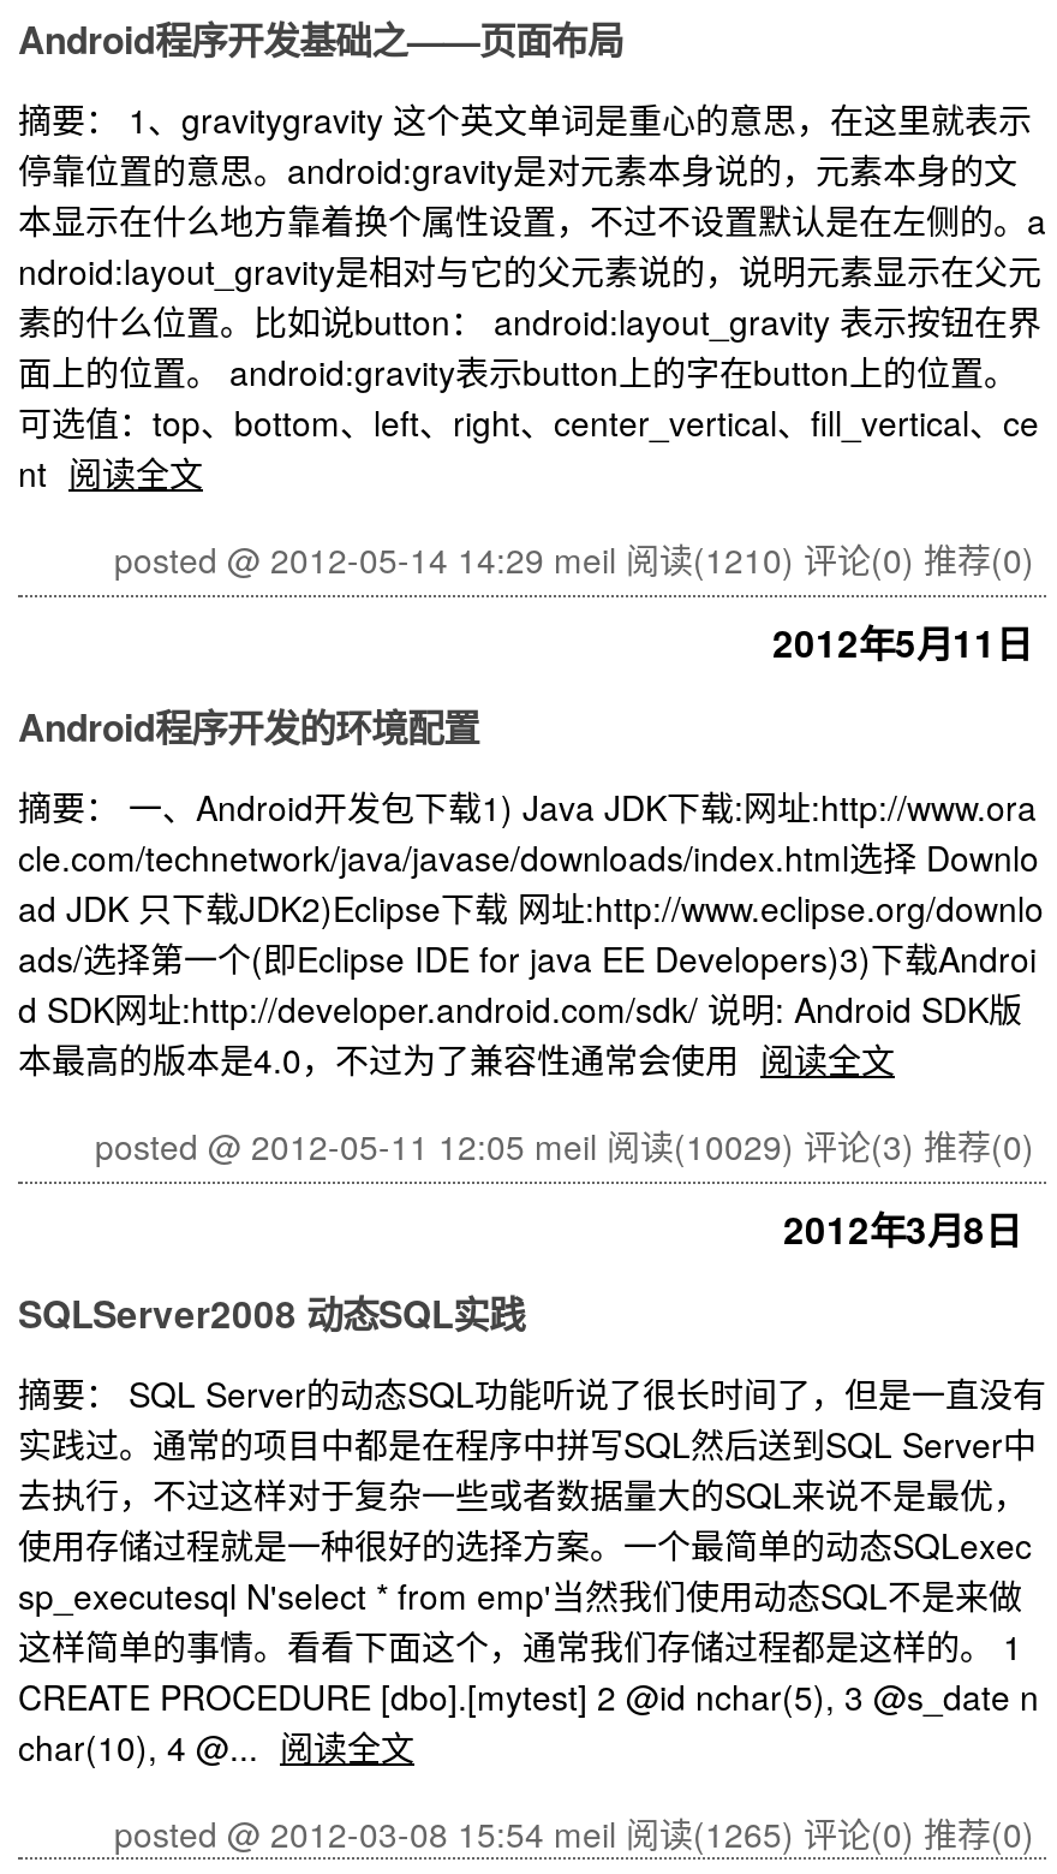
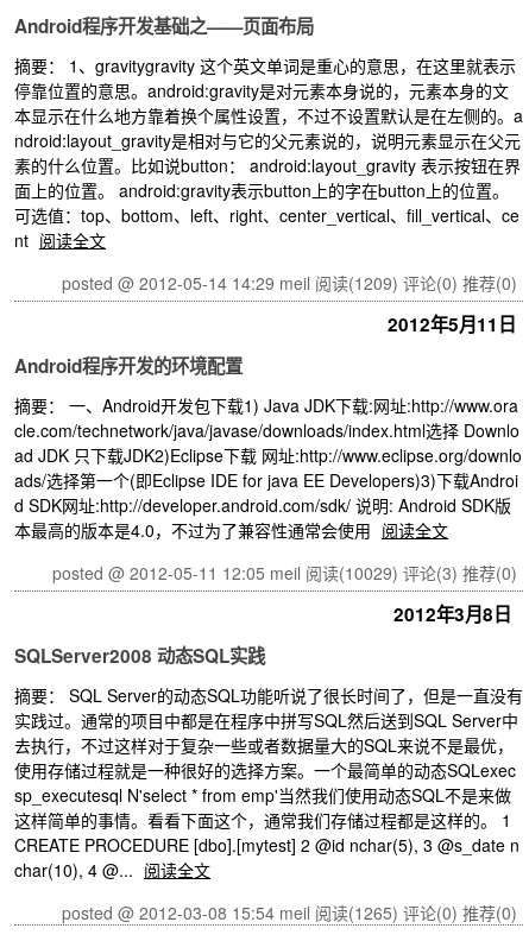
- posted @ 2012-05-14 14:29 meil阅读(1210) 评论(0) 推荐(0)
+ posted @ 2012-05-14 14:29 meil阅读(1209) 评论(0) 推荐(0)
